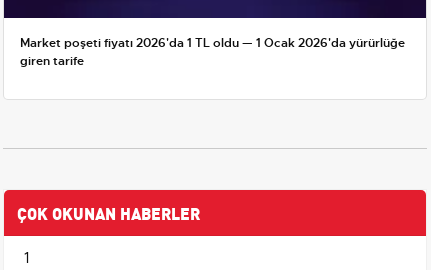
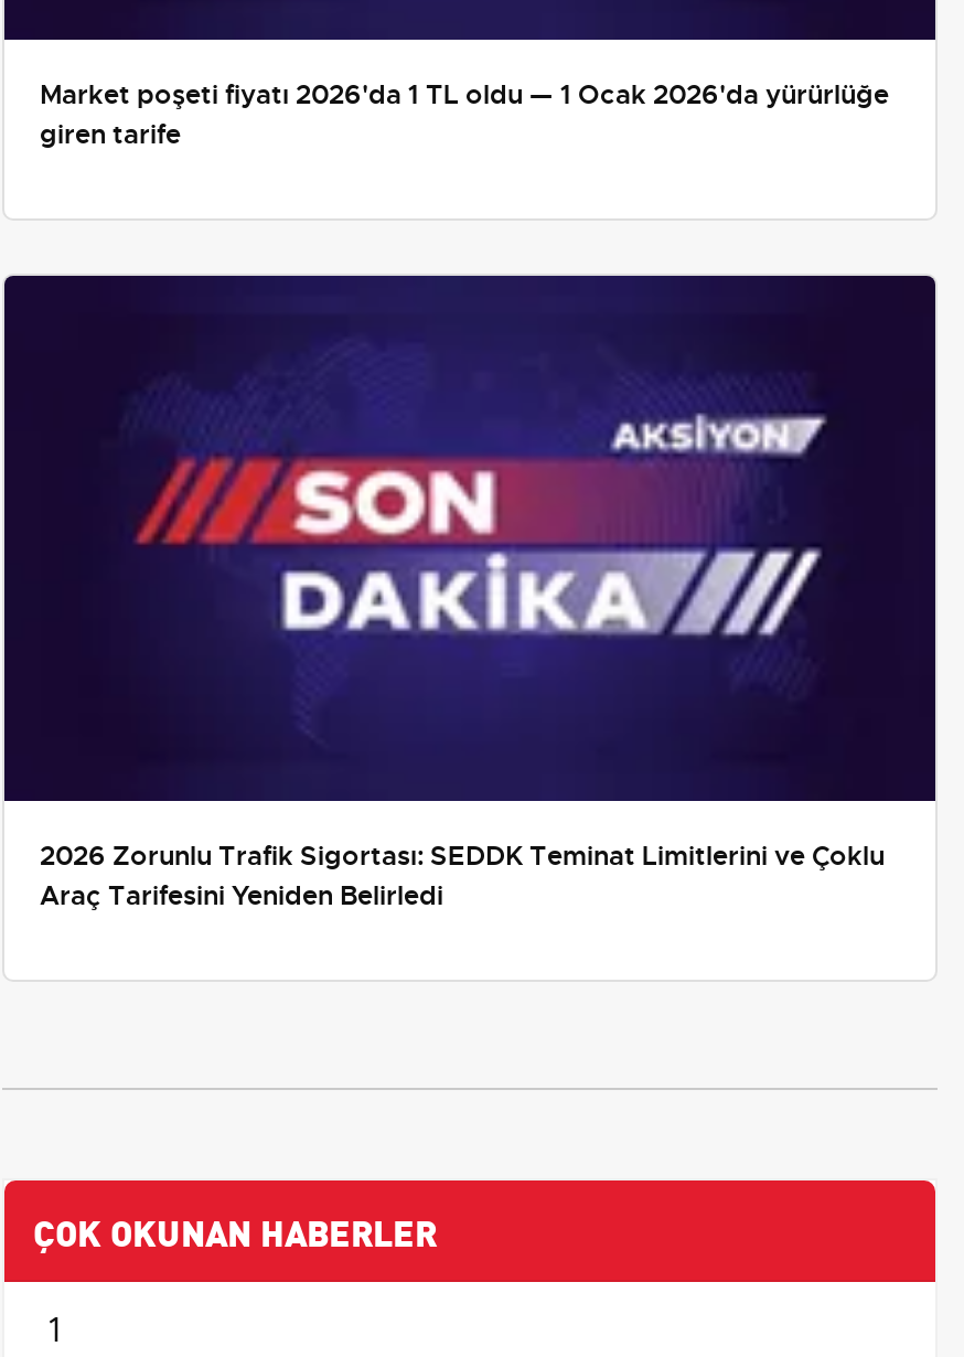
+ 2026 Zorunlu Trafik Sigortası: SEDDK Teminat Limitlerini ve Çoklu
+ Araç Tarifesini Yeniden Belirledi

+ [image]
